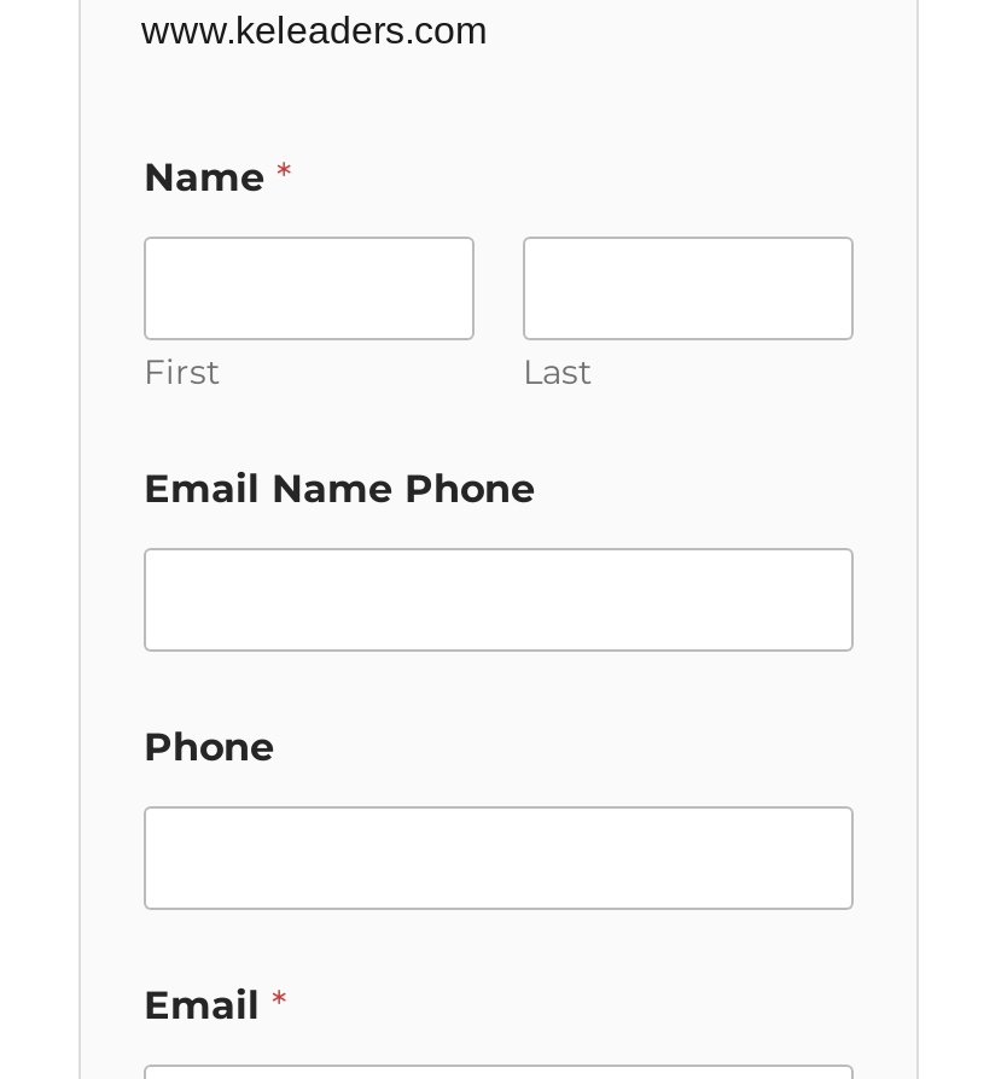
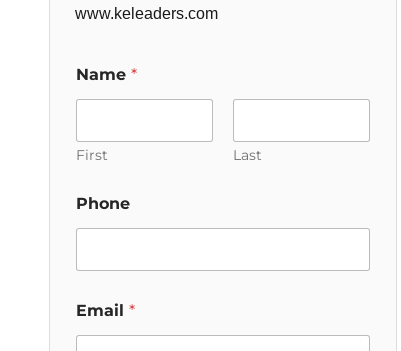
- Email Name Phone
